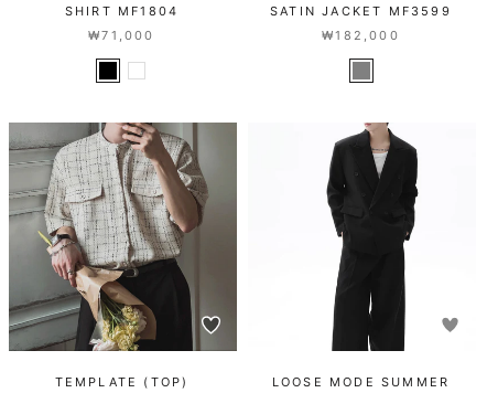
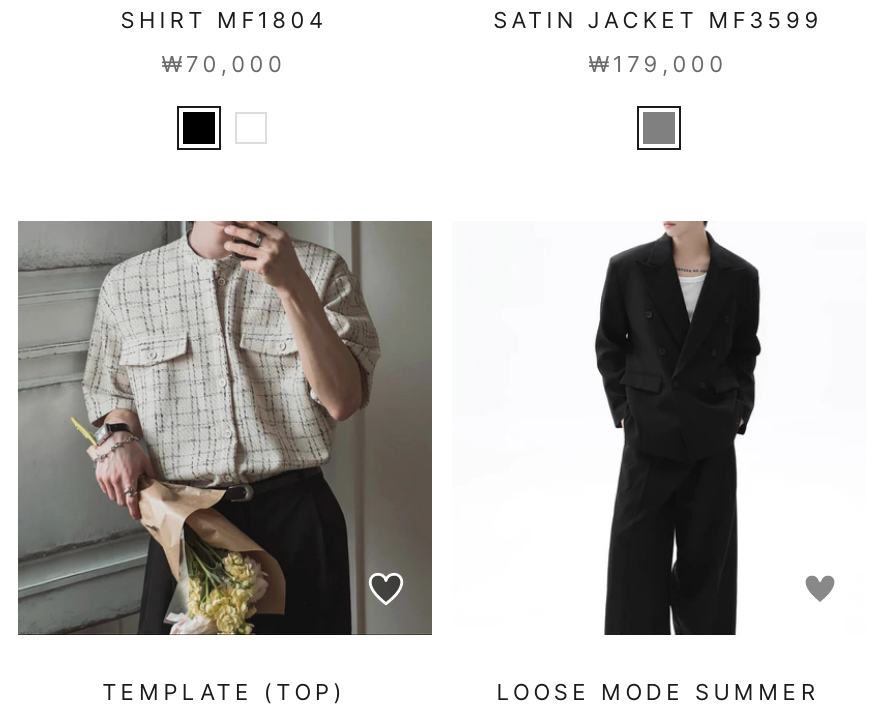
- ₩71,000
+ ₩70,000

- ₩182,000
+ ₩179,000
